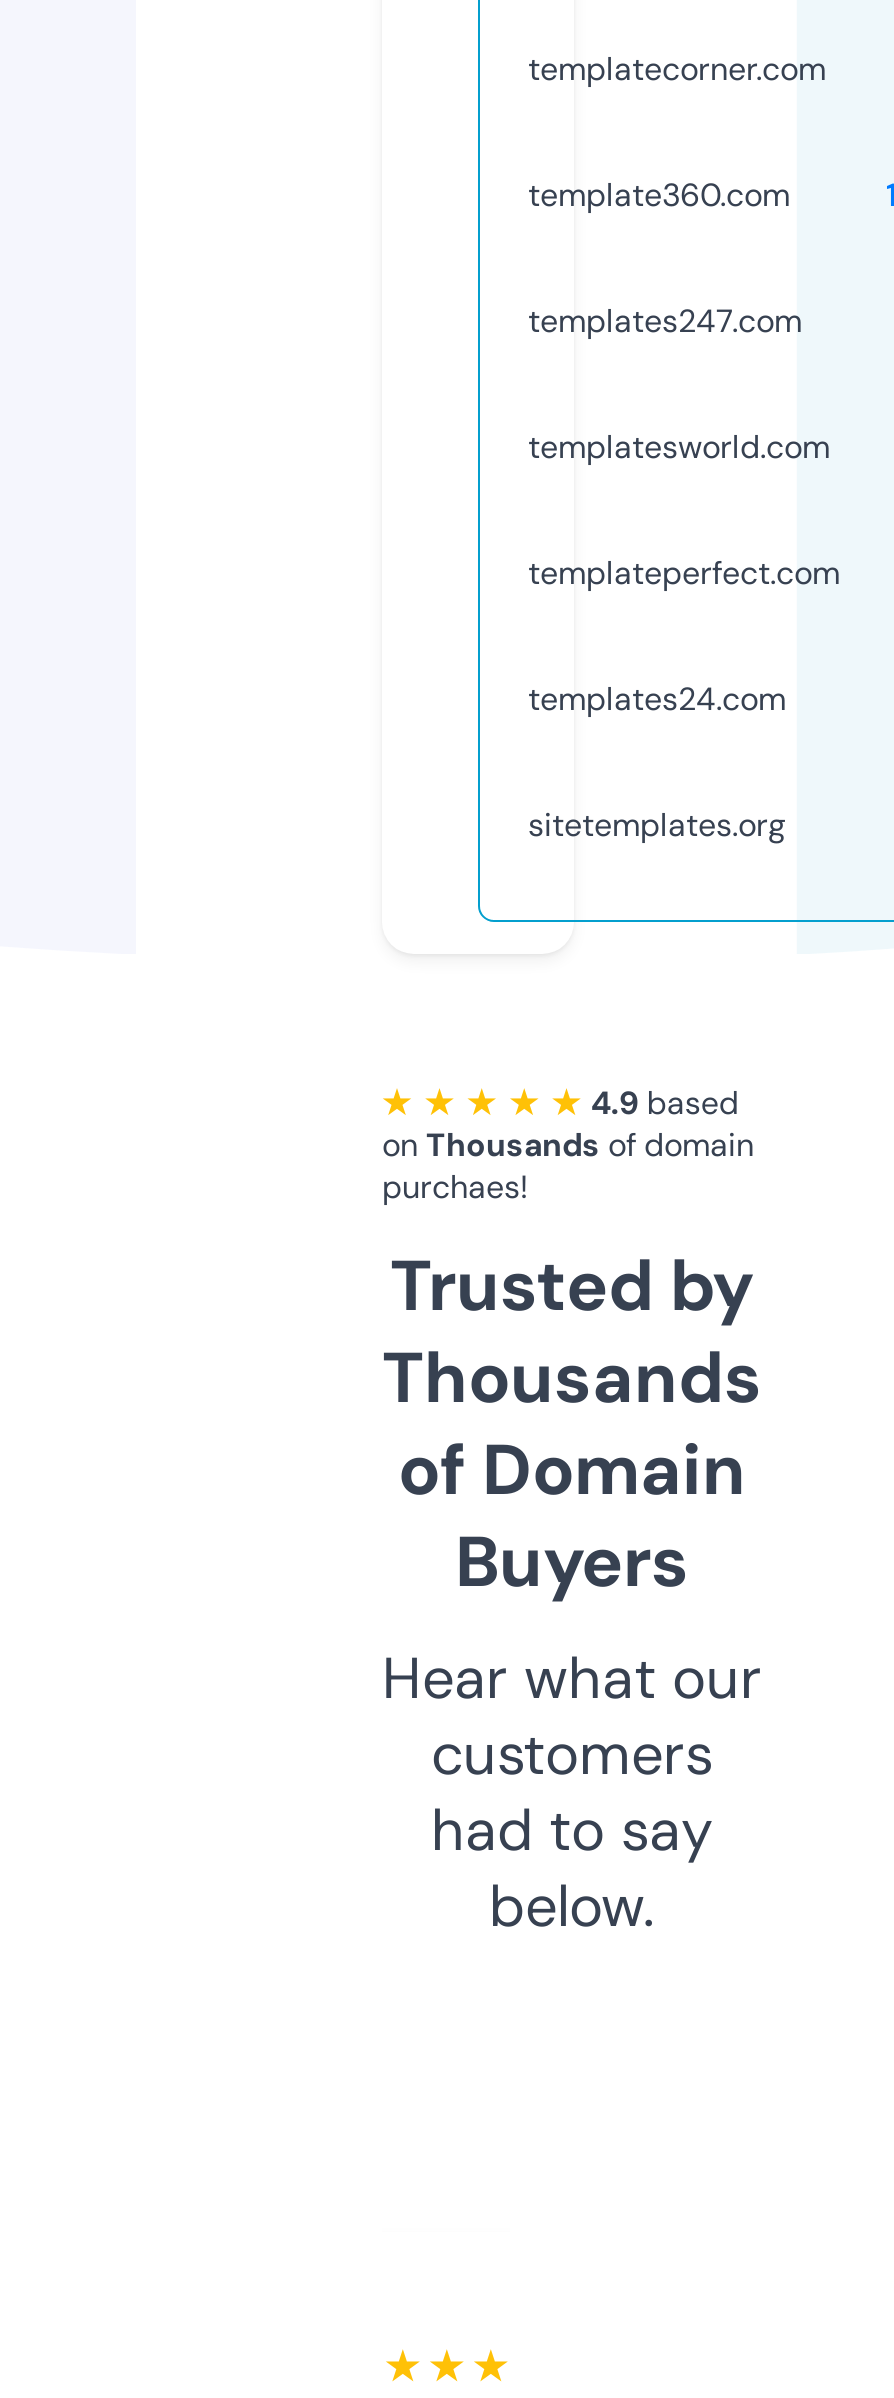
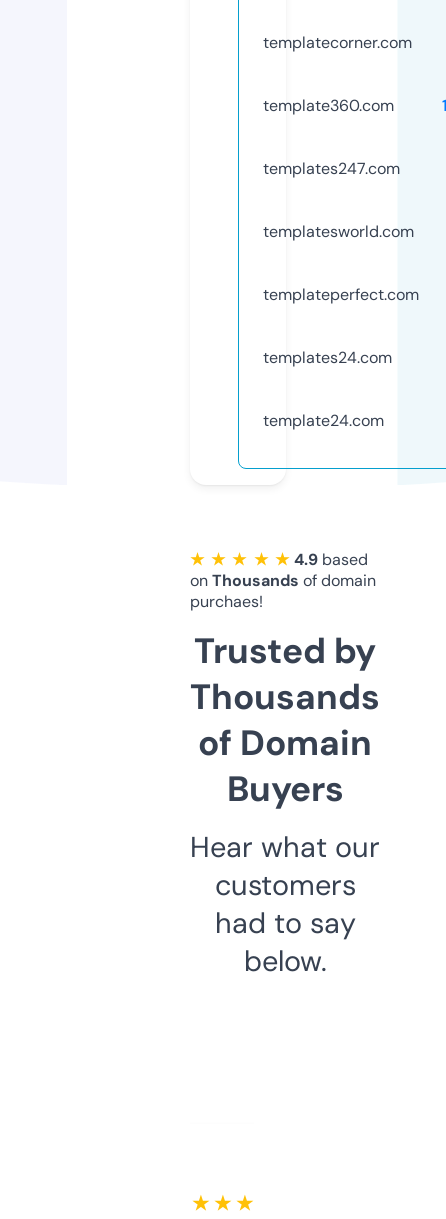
- sitetemplates.org
+ template24.com
